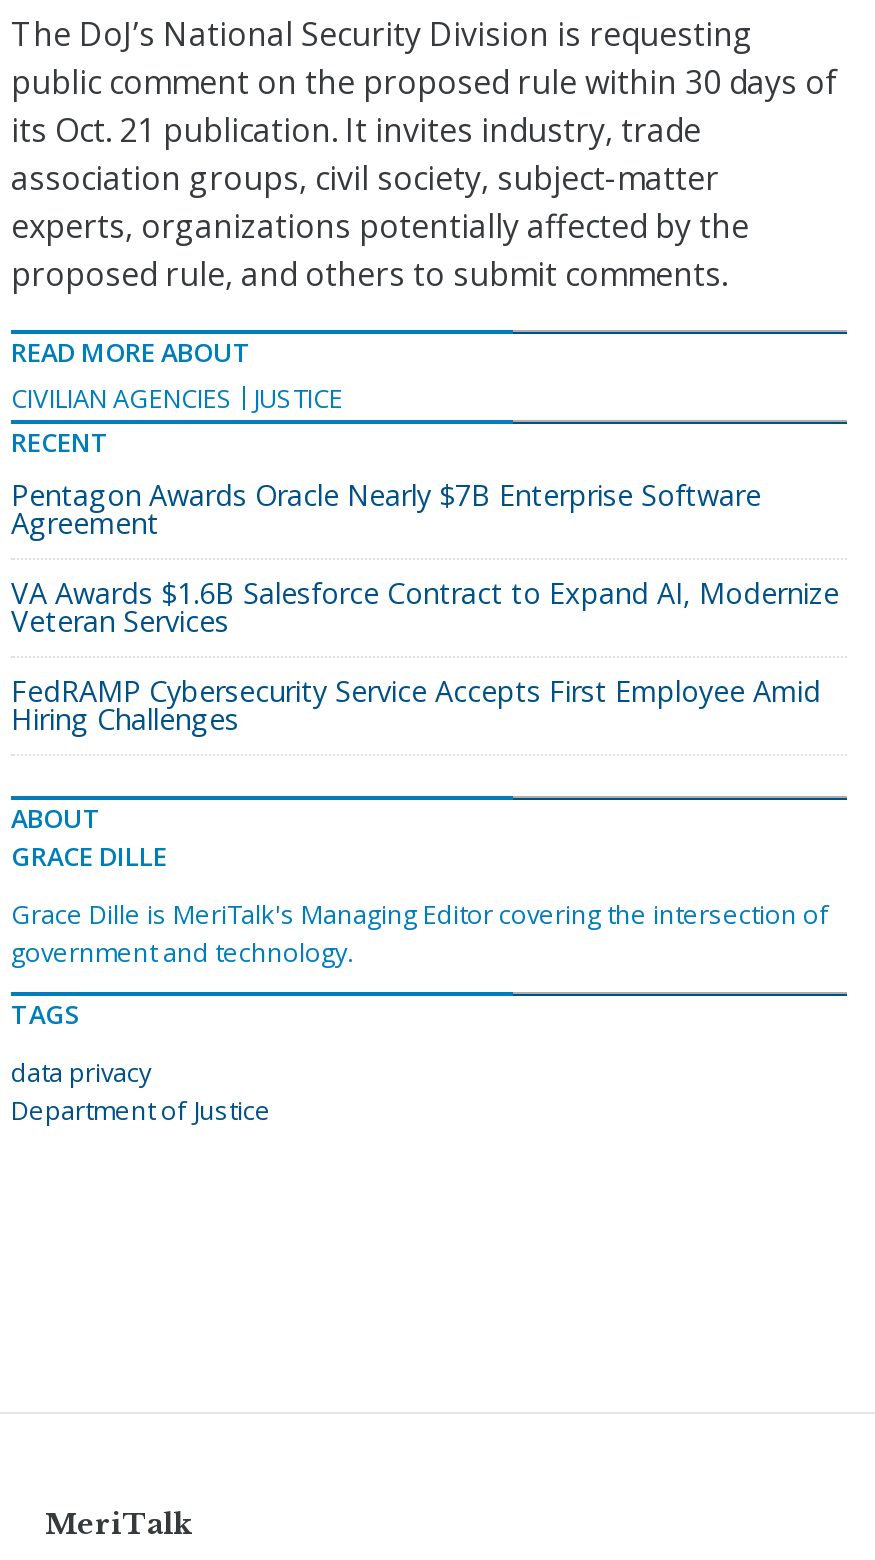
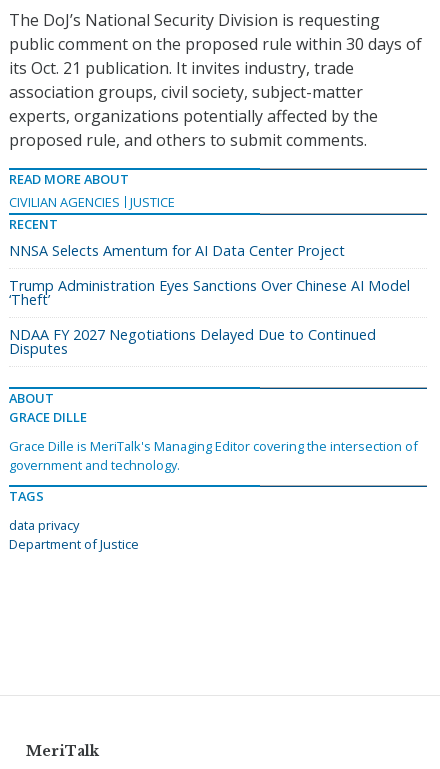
- Pentagon Awards Oracle Nearly $7B Enterprise Software
- Agreement
+ NNSA Selects Amentum for AI Data Center Project

- VA Awards $1.6B Salesforce Contract to Expand AI, Modernize
- Veteran Services
+ Trump Administration Eyes Sanctions Over Chinese AI Model
+ ‘Theft’

- FedRAMP Cybersecurity Service Accepts First Employee Amid
- Hiring Challenges
+ NDAA FY 2027 Negotiations Delayed Due to Continued
+ Disputes
